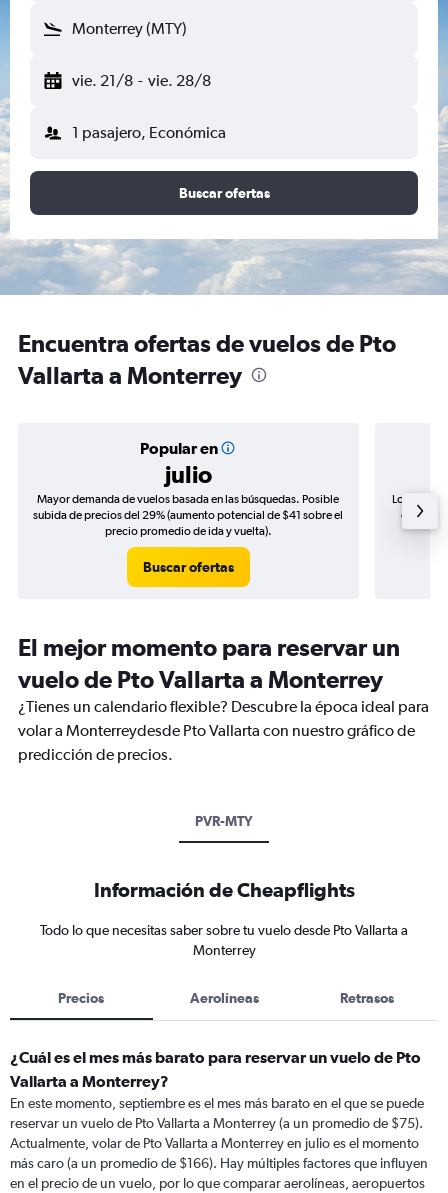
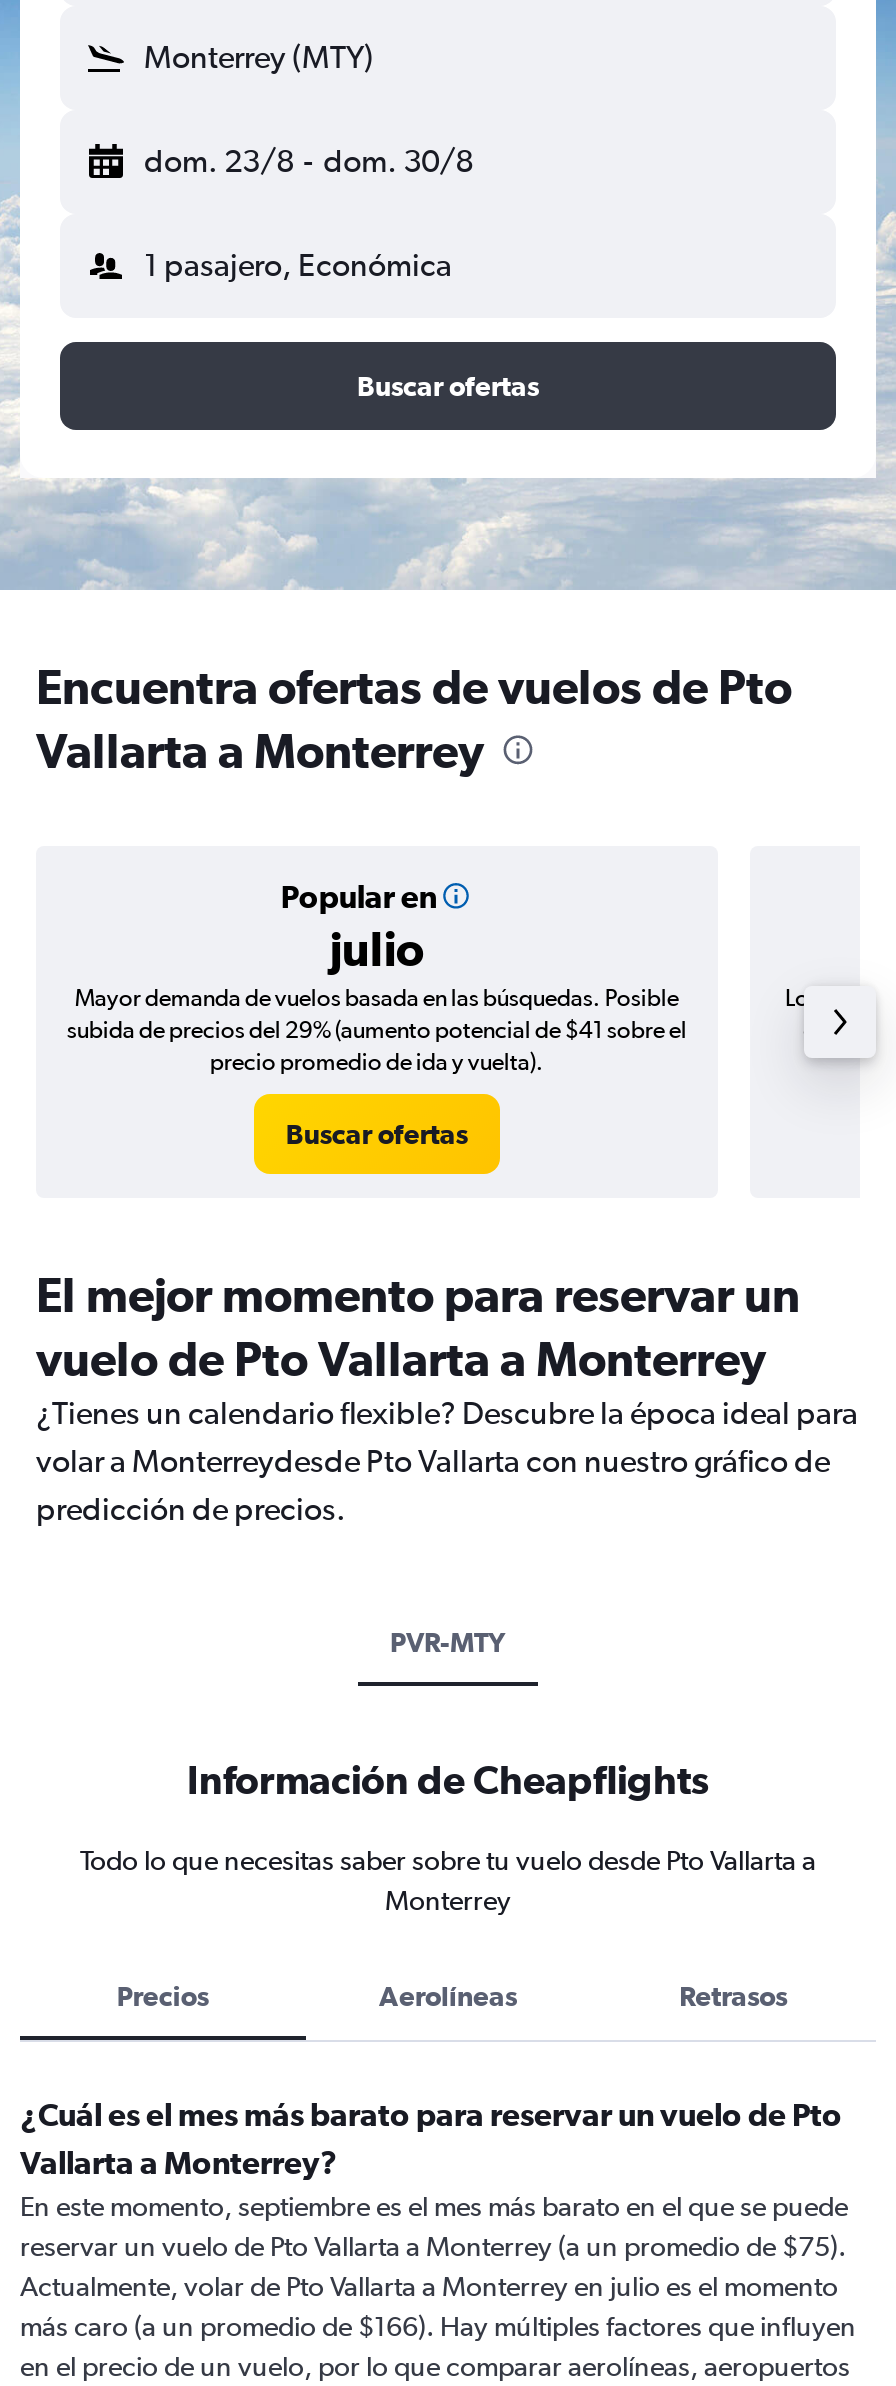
- vie. 21/8 - vie. 28/8
+ dom. 23/8 - dom. 30/8
